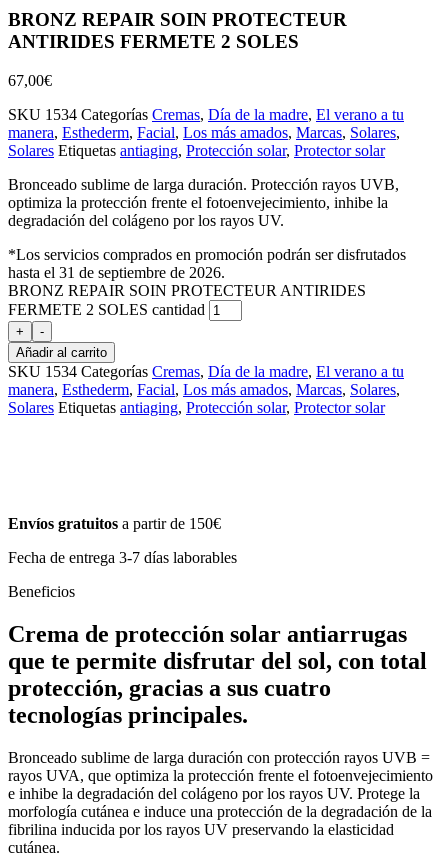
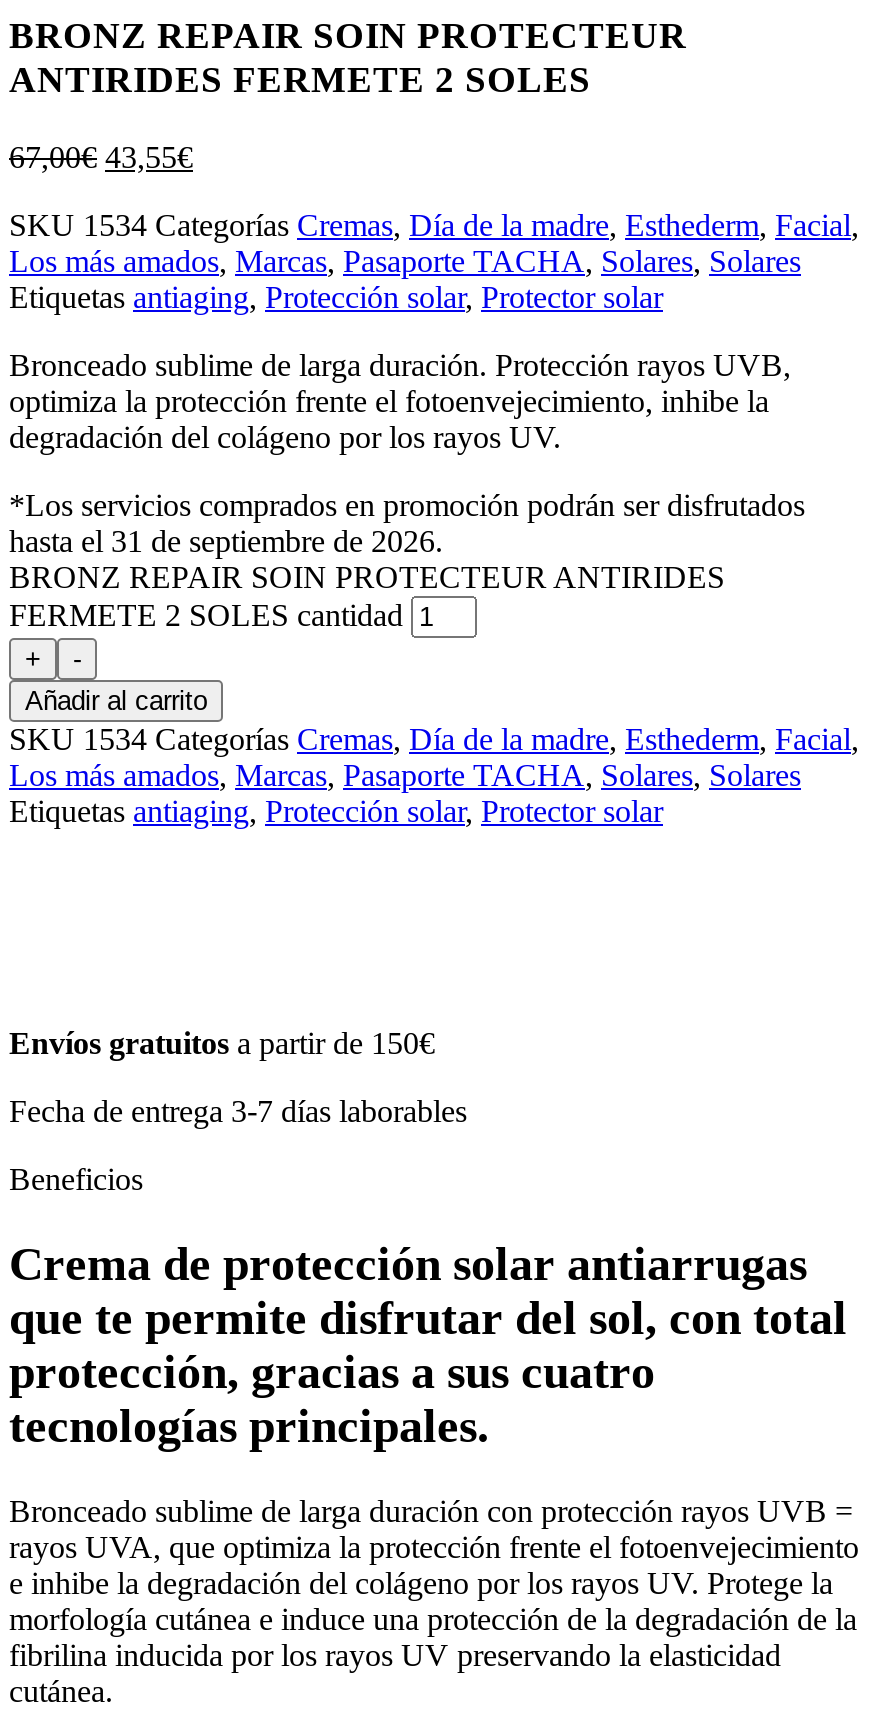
- 67,00€
+ 67,00€ 43,55€

- SKU 1534 Categorías Cremas, Día de la madre, El verano a tu
- manera, Esthederm, Facial, Los más amados, Marcas, Solares,
- Solares Etiquetas antiaging, Protección solar, Protector solar
+ SKU 1534 Categorías Cremas, Día de la madre, Esthederm, Facial,
+ Los más amados, Marcas, Pasaporte TACHA, Solares, Solares
+ Etiquetas antiaging, Protección solar, Protector solar

- SKU1534Categorías Cremas, Día de la madre, El verano a tu
- manera, Esthederm, Facial, Los más amados, Marcas, Solares,
- Solares Etiquetas antiaging, Protección solar, Protector solar
+ SKU1534Categorías Cremas, Día de la madre, Esthederm, Facial,
+ Los más amados, Marcas, Pasaporte TACHA, Solares, Solares
+ Etiquetas antiaging, Protección solar, Protector solar
